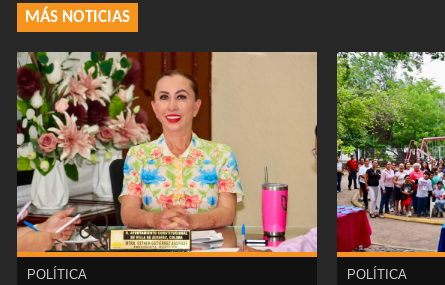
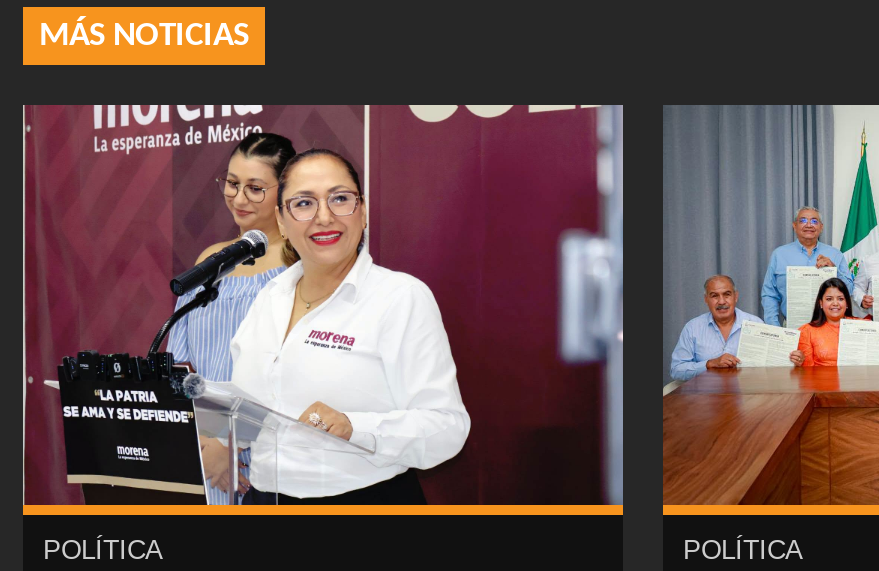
- [image]
+ [image]

- [image]
+ [image]
